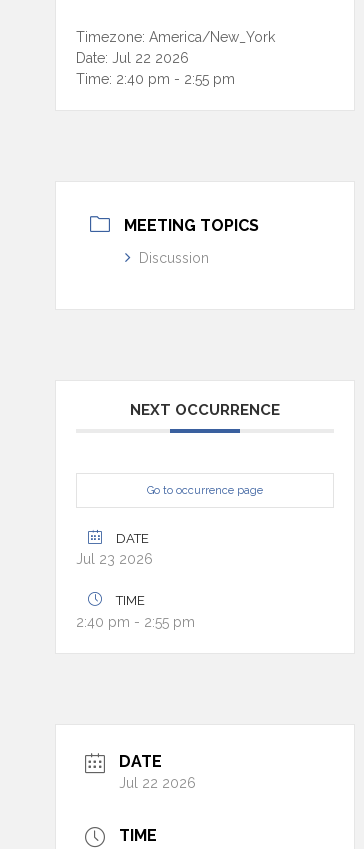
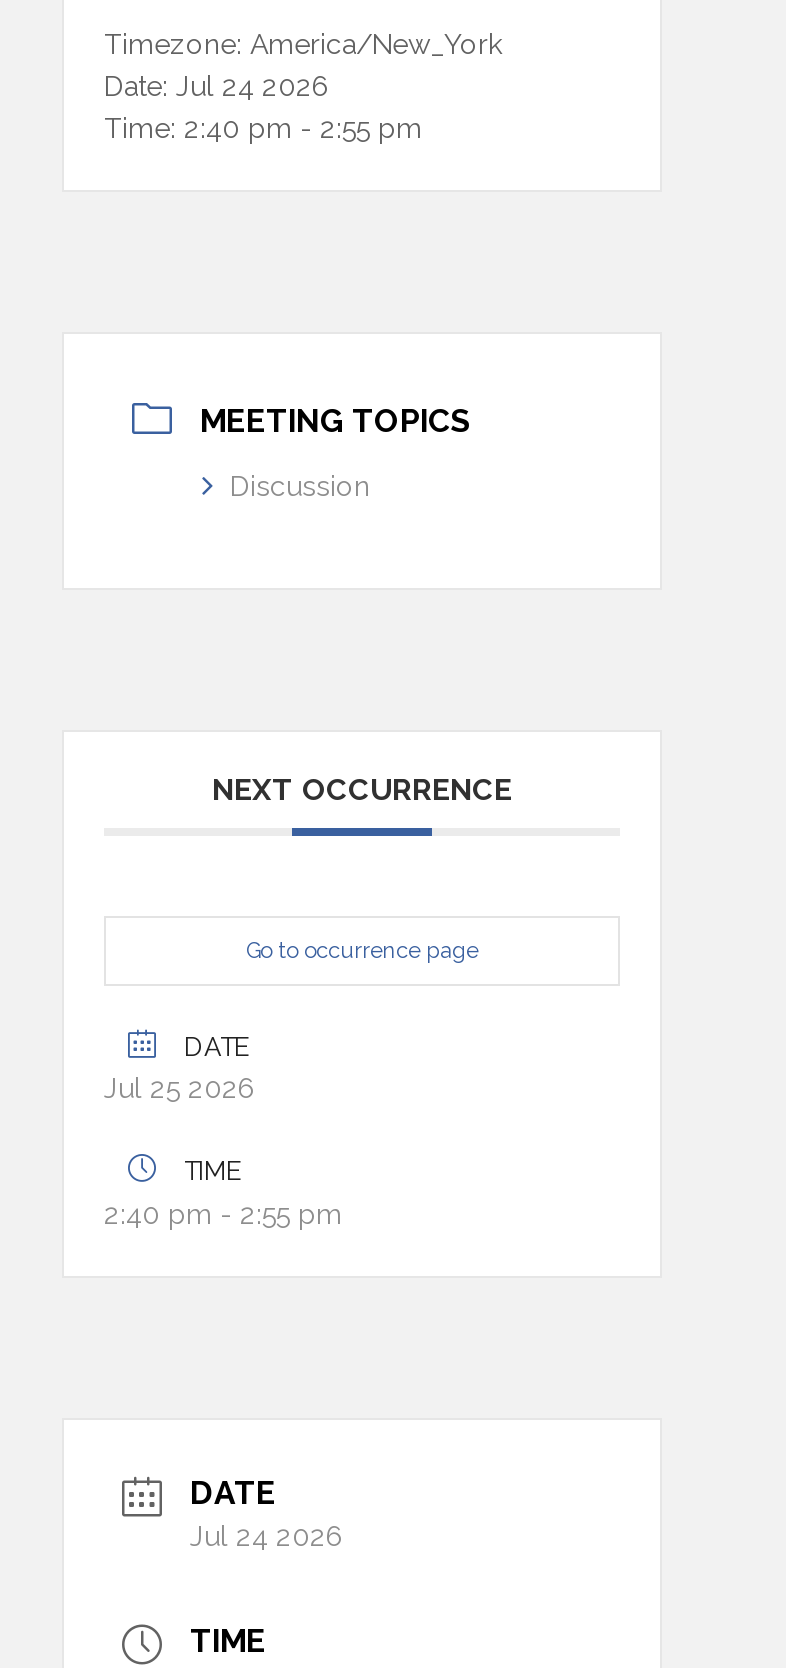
- Date: Jul 22 2026
+ Date: Jul 24 2026

- Jul 23 2026
+ Jul 25 2026

- Jul 22 2026
+ Jul 24 2026
